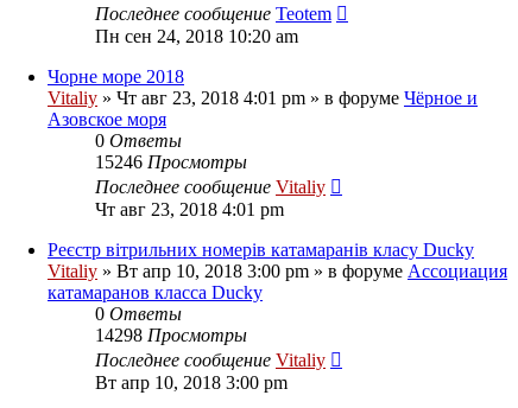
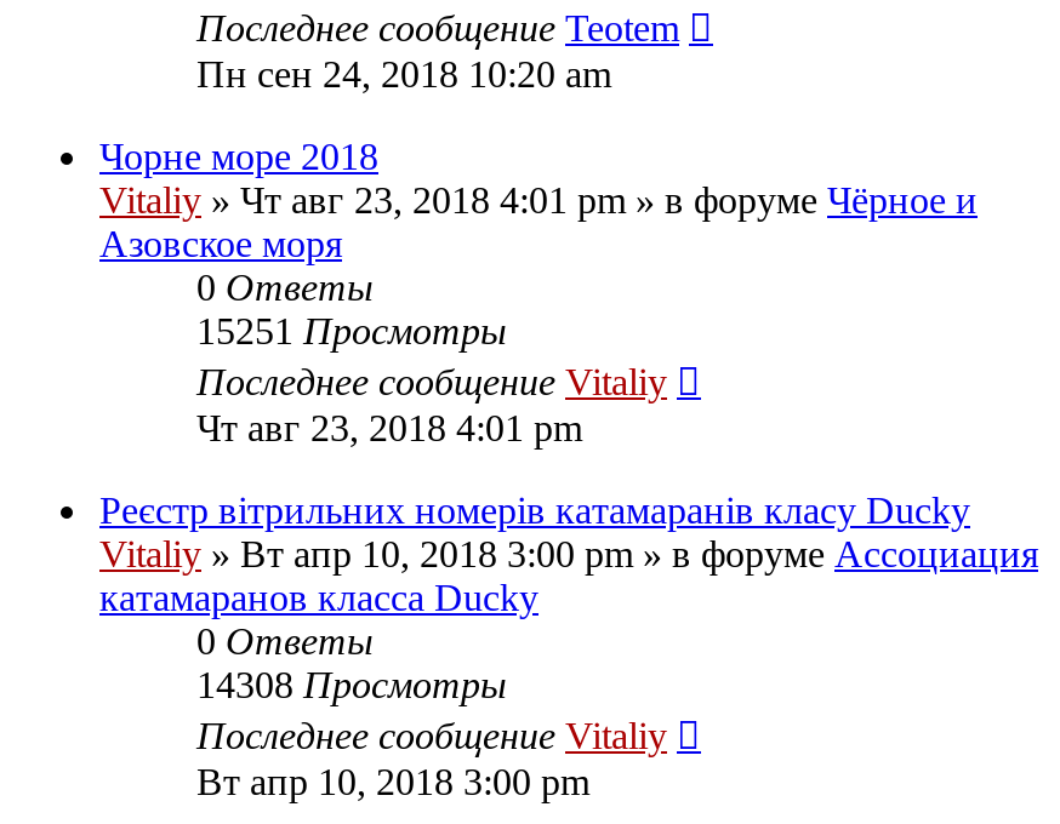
- 15246 Просмотры
+ 15251 Просмотры

- 14298 Просмотры
+ 14308 Просмотры
